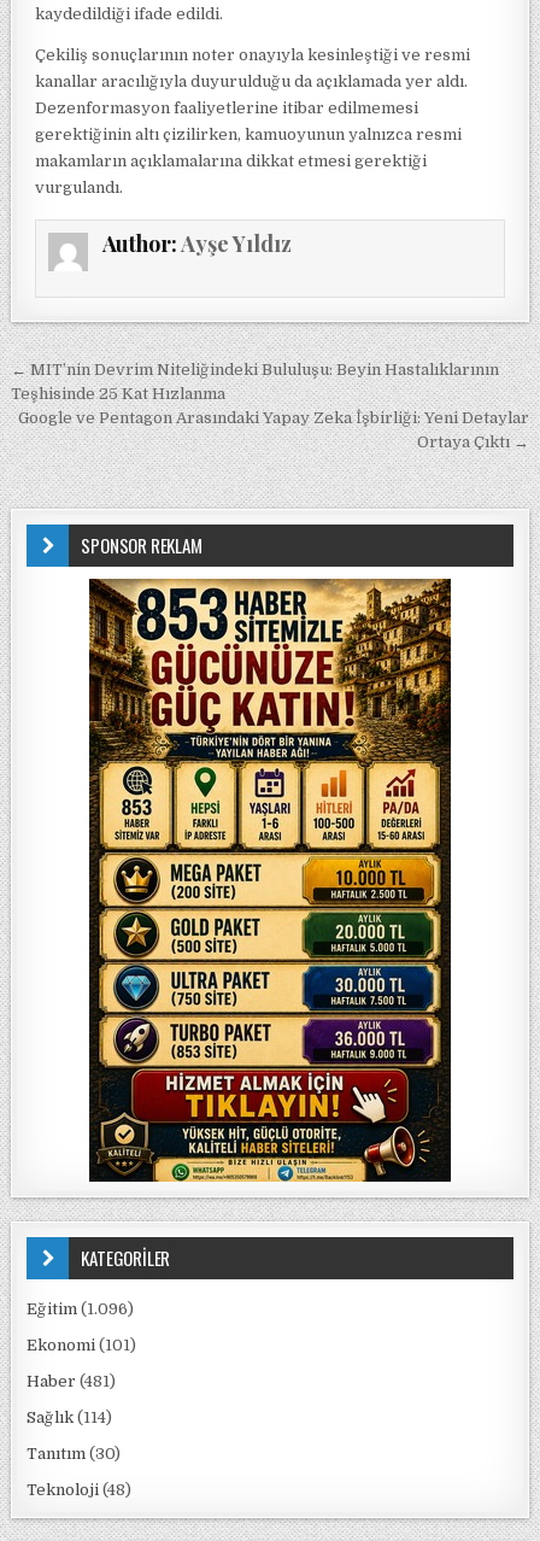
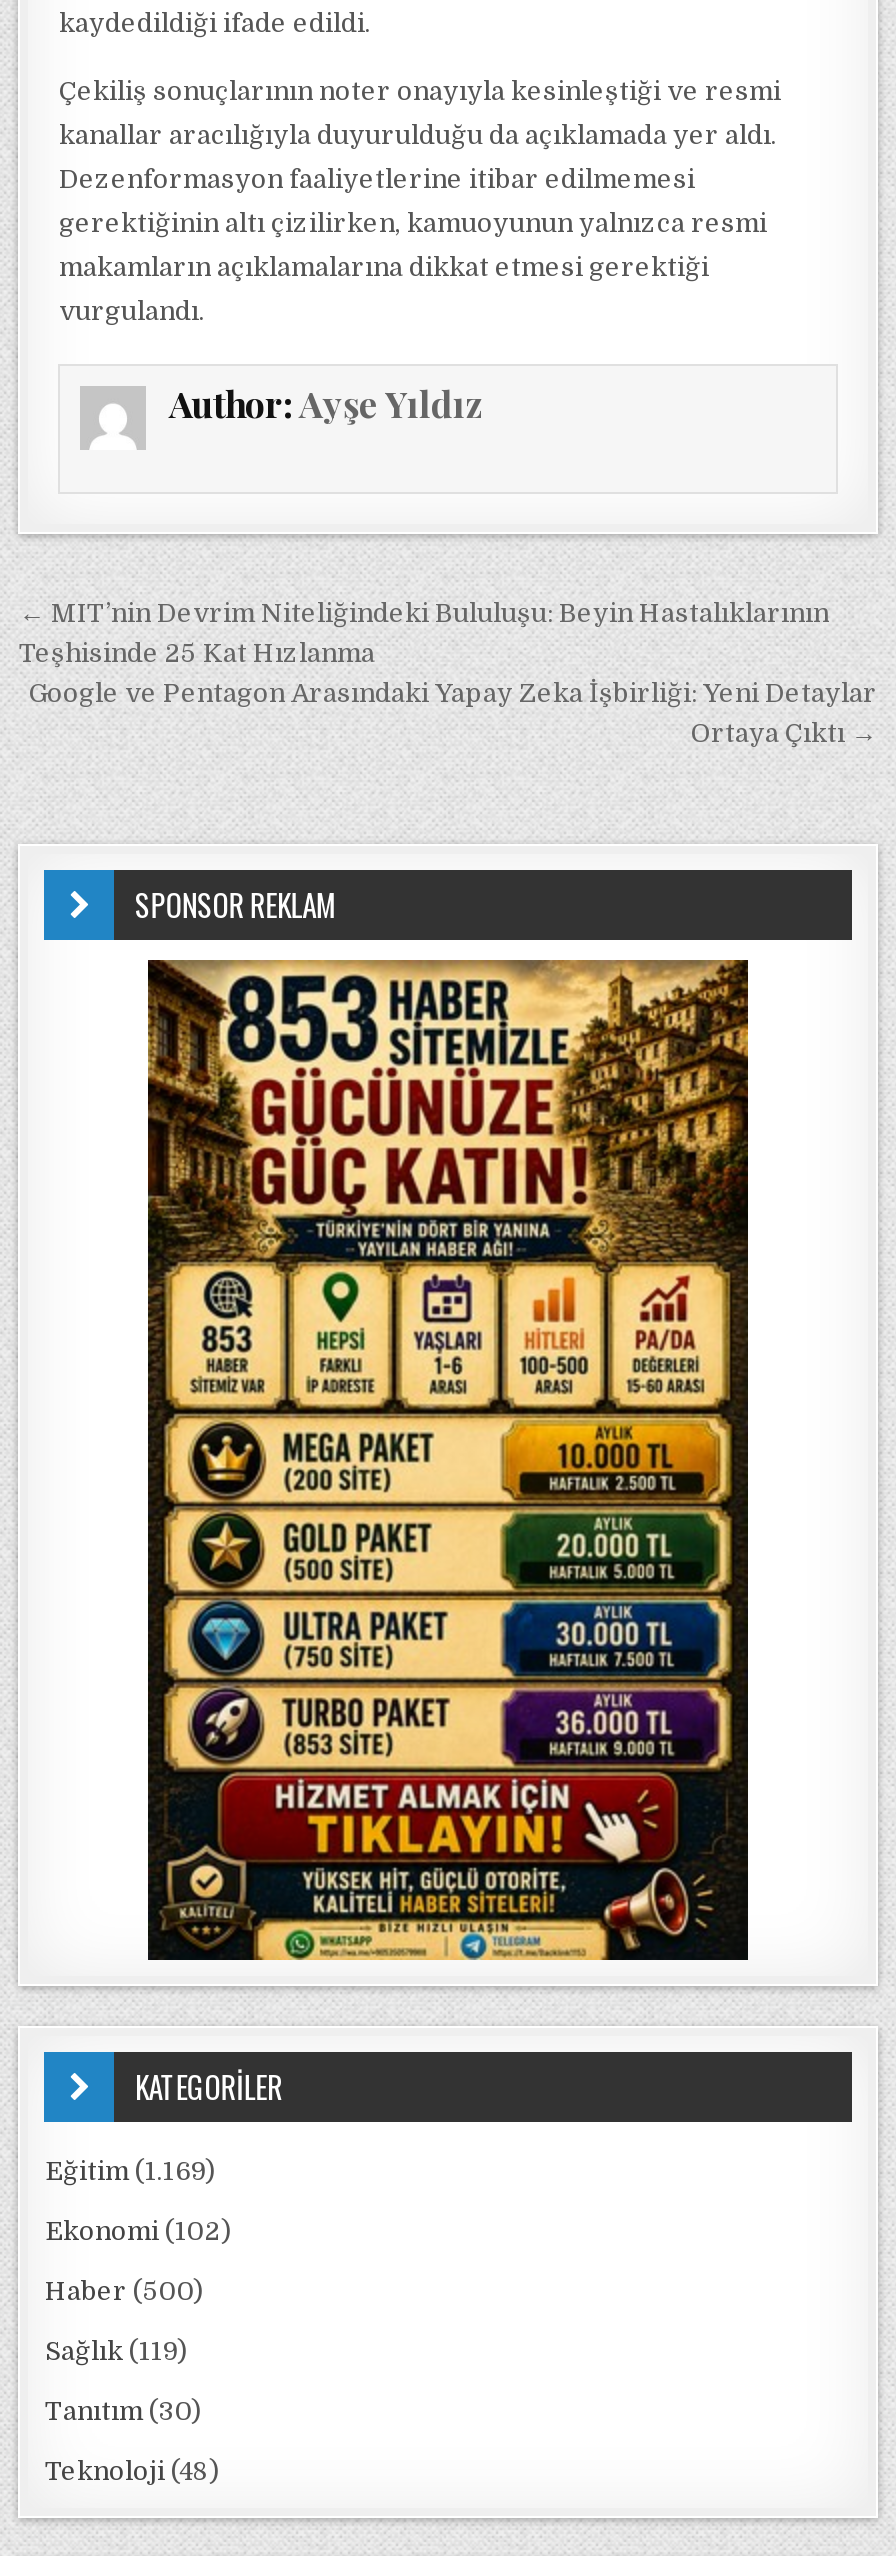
- Eğitim (1.096)
+ Eğitim (1.169)

- Ekonomi (101)
+ Ekonomi (102)

- Haber (481)
+ Haber (500)

- Sağlık (114)
+ Sağlık (119)
